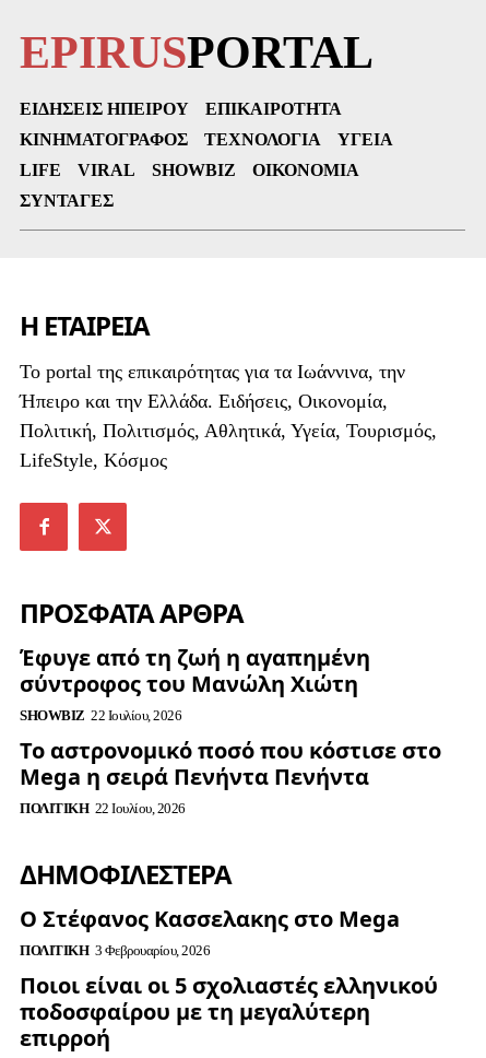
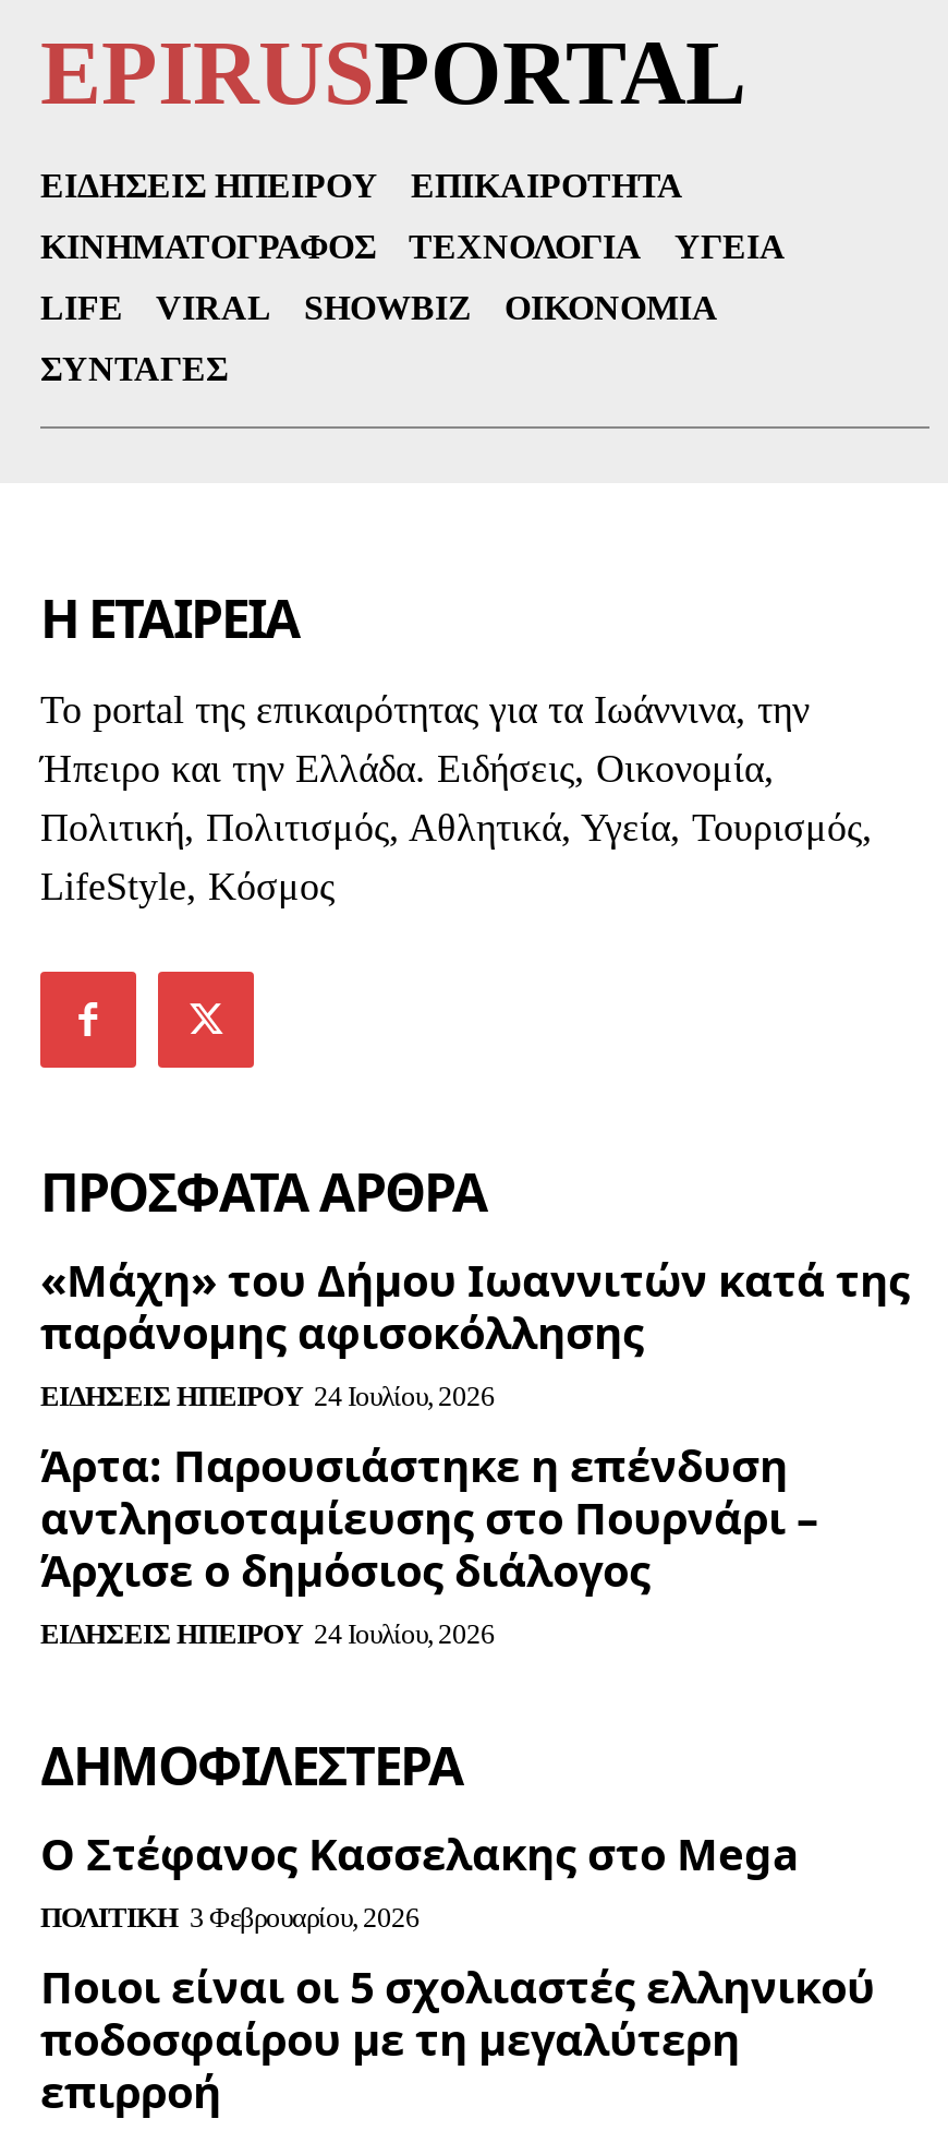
- Έφυγε από τη ζωή η αγαπημένη
- σύντροφος του Μανώλη Χιώτη
- SHOWBIZ 22 Ιουλίου, 2026
- Το αστρονομικό ποσό που κόστισε στο
- Mega η σειρά Πενήντα Πενήντα
- ΠΟΛΙΤΙΚΉ 22 Ιουλίου, 2026
+ «Μάχη» του Δήμου Ιωαννιτών κατά της
+ παράνομης αφισοκόλλησης
+ ΕΙΔΉΣΕΙΣ ΗΠΕΊΡΟΥ 24 Ιουλίου, 2026
+ Άρτα: Παρουσιάστηκε η επένδυση
+ αντλησιοταμίευσης στο Πουρνάρι –
+ Άρχισε ο δημόσιος διάλογος
+ ΕΙΔΉΣΕΙΣ ΗΠΕΊΡΟΥ 24 Ιουλίου, 2026
